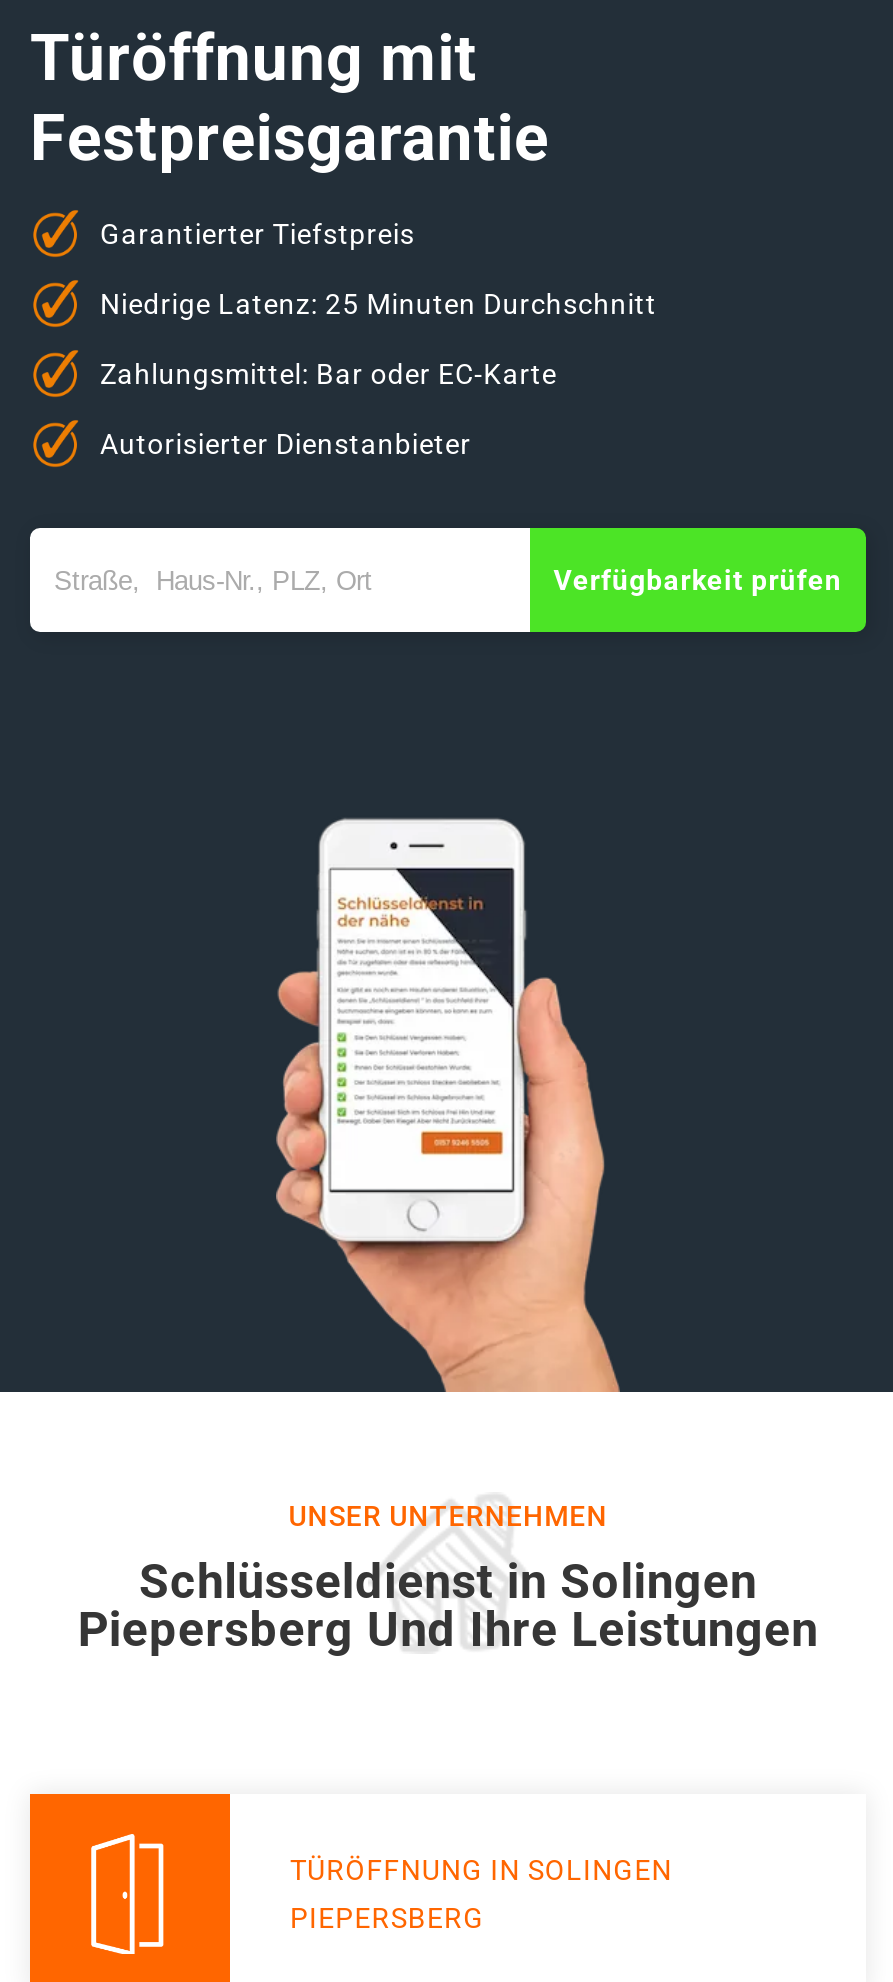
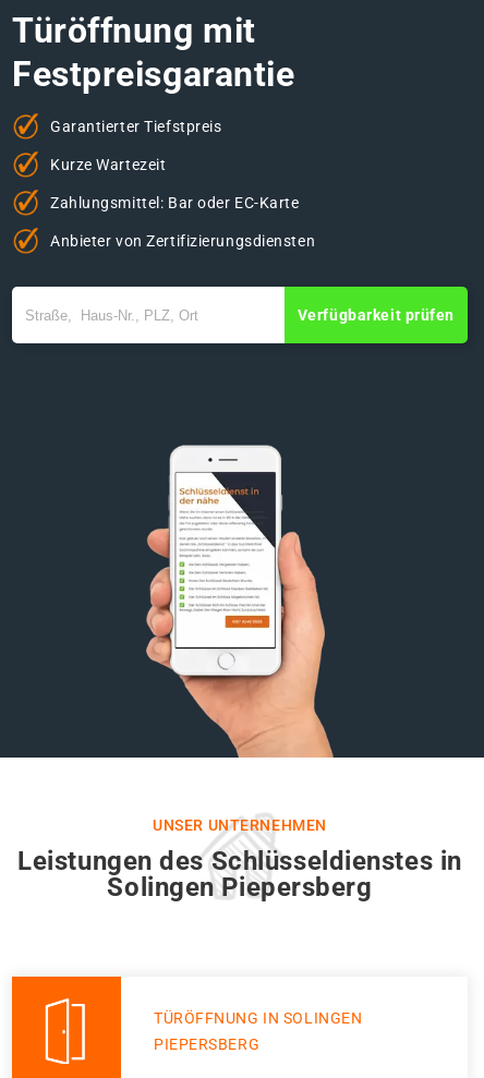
- Niedrige Latenz: 25 Minuten Durchschnitt
+ Kurze Wartezeit

- Autorisierter Dienstanbieter
+ Anbieter von Zertifizierungsdiensten

- Schlüsseldienst in Solingen
- Piepersberg Und Ihre Leistungen
+ Leistungen des Schlüsseldienstes in
+ Solingen Piepersberg
